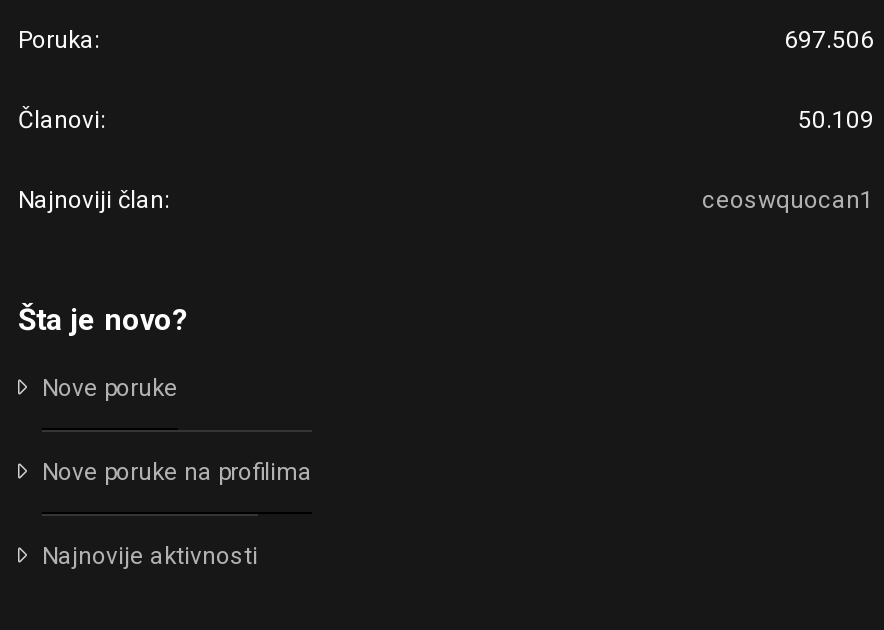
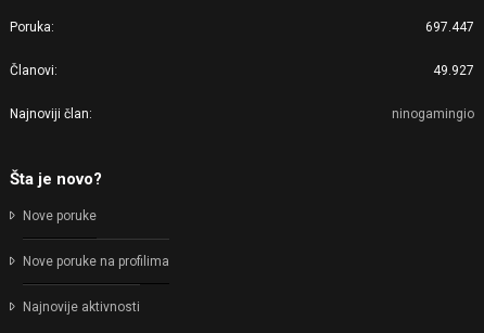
- 697.506
+ 697.447

- 50.109
+ 49.927

- ceoswquocan1
+ ninogamingio
